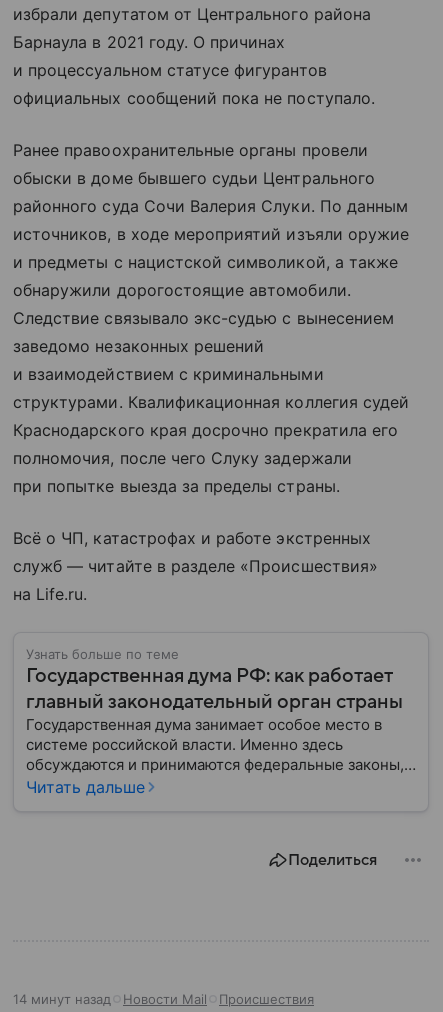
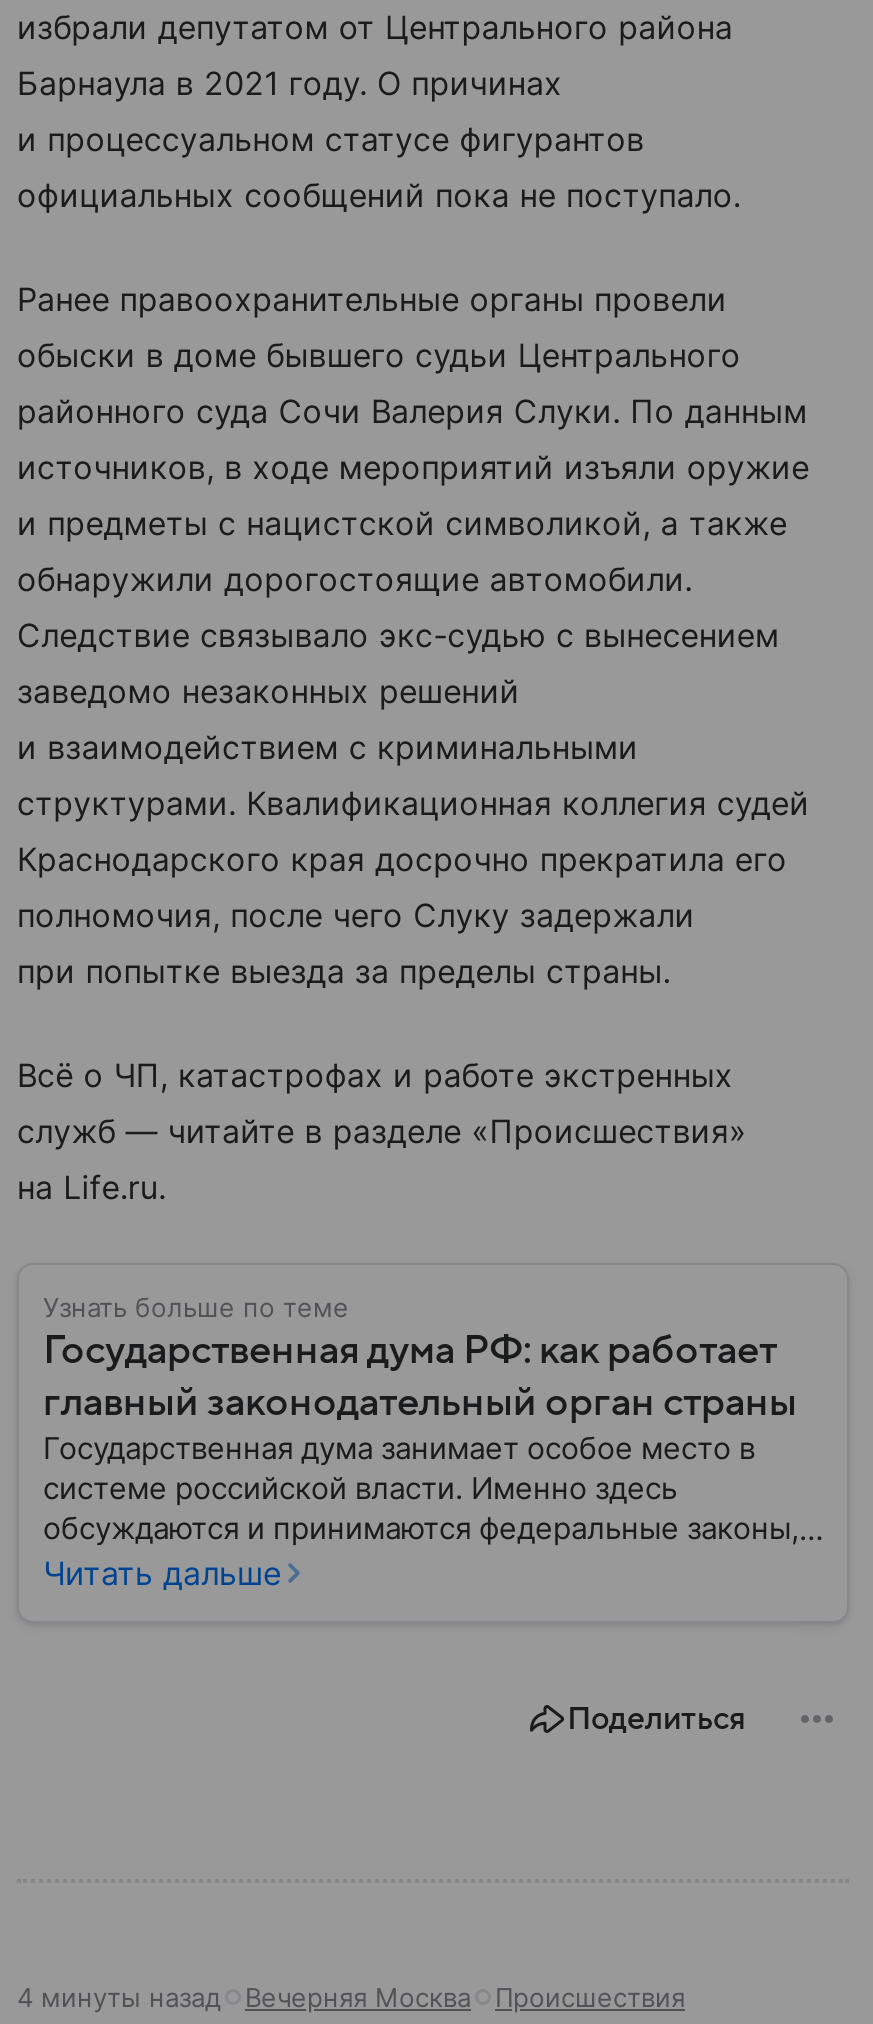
- 14 минут назад
- Новости Mail
+ 4 минуты назад
+ Вечерняя Москва
